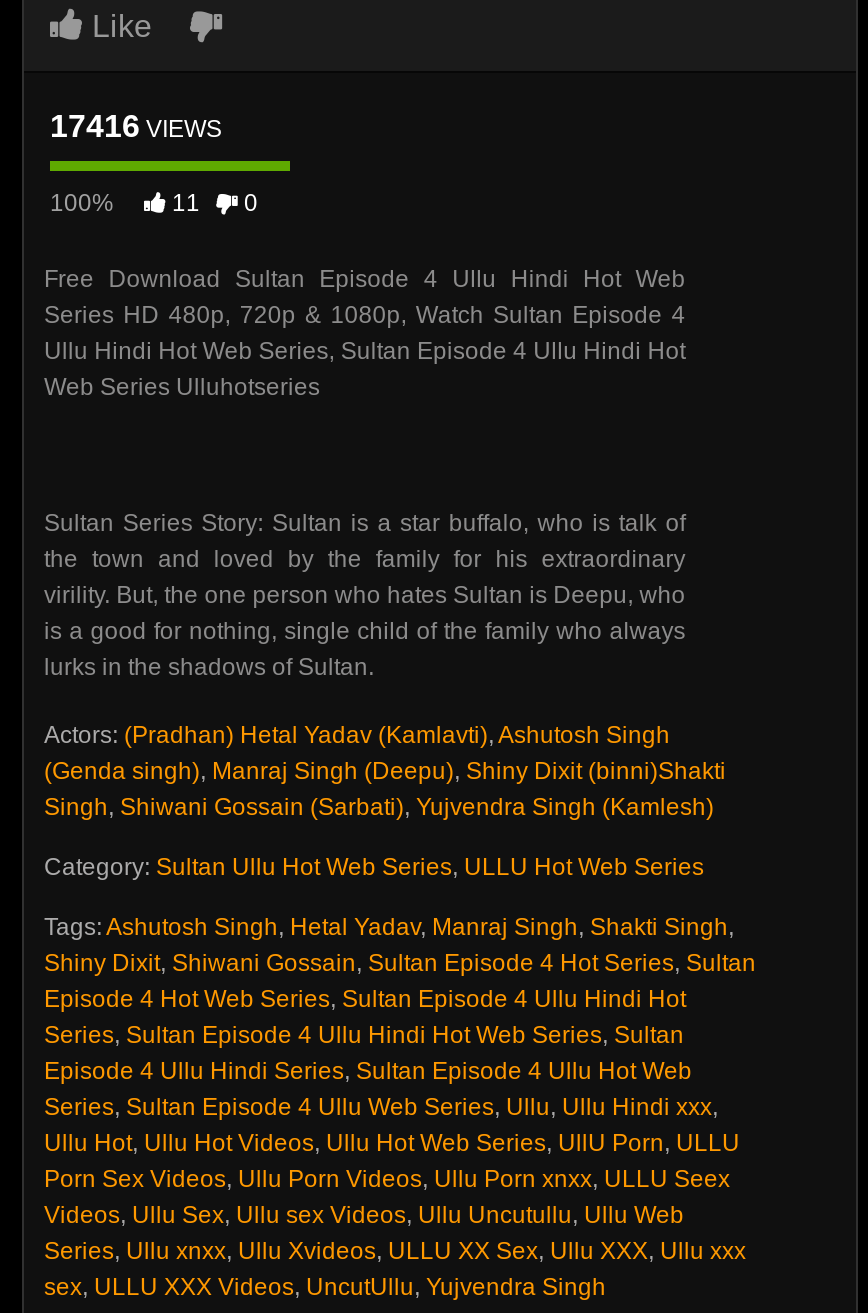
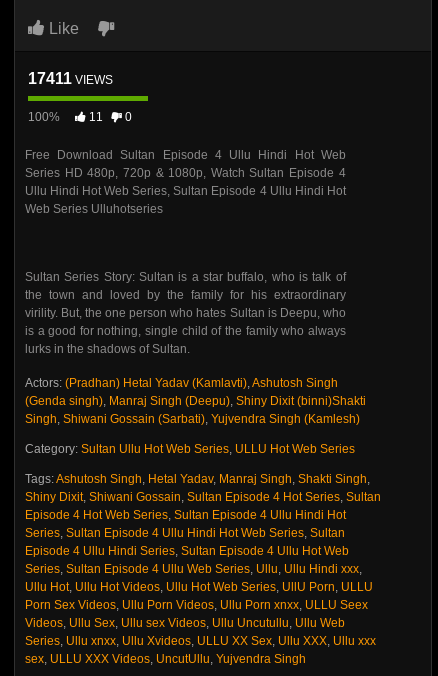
- 17416 VIEWS
+ 17411 VIEWS
